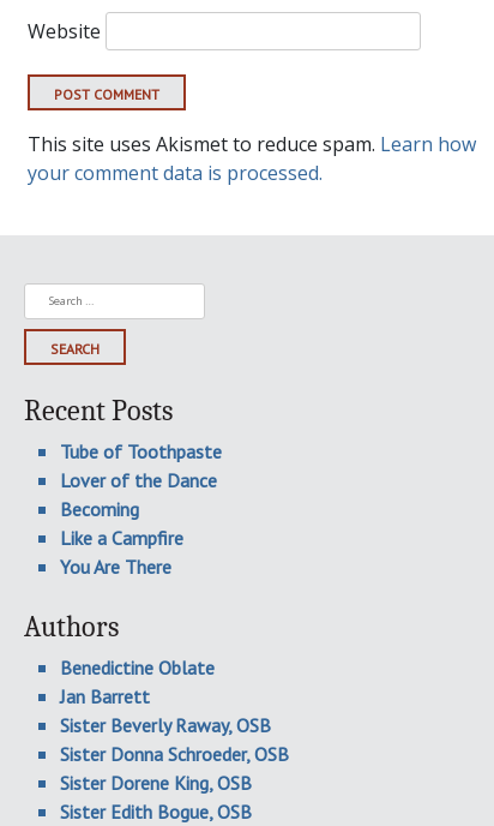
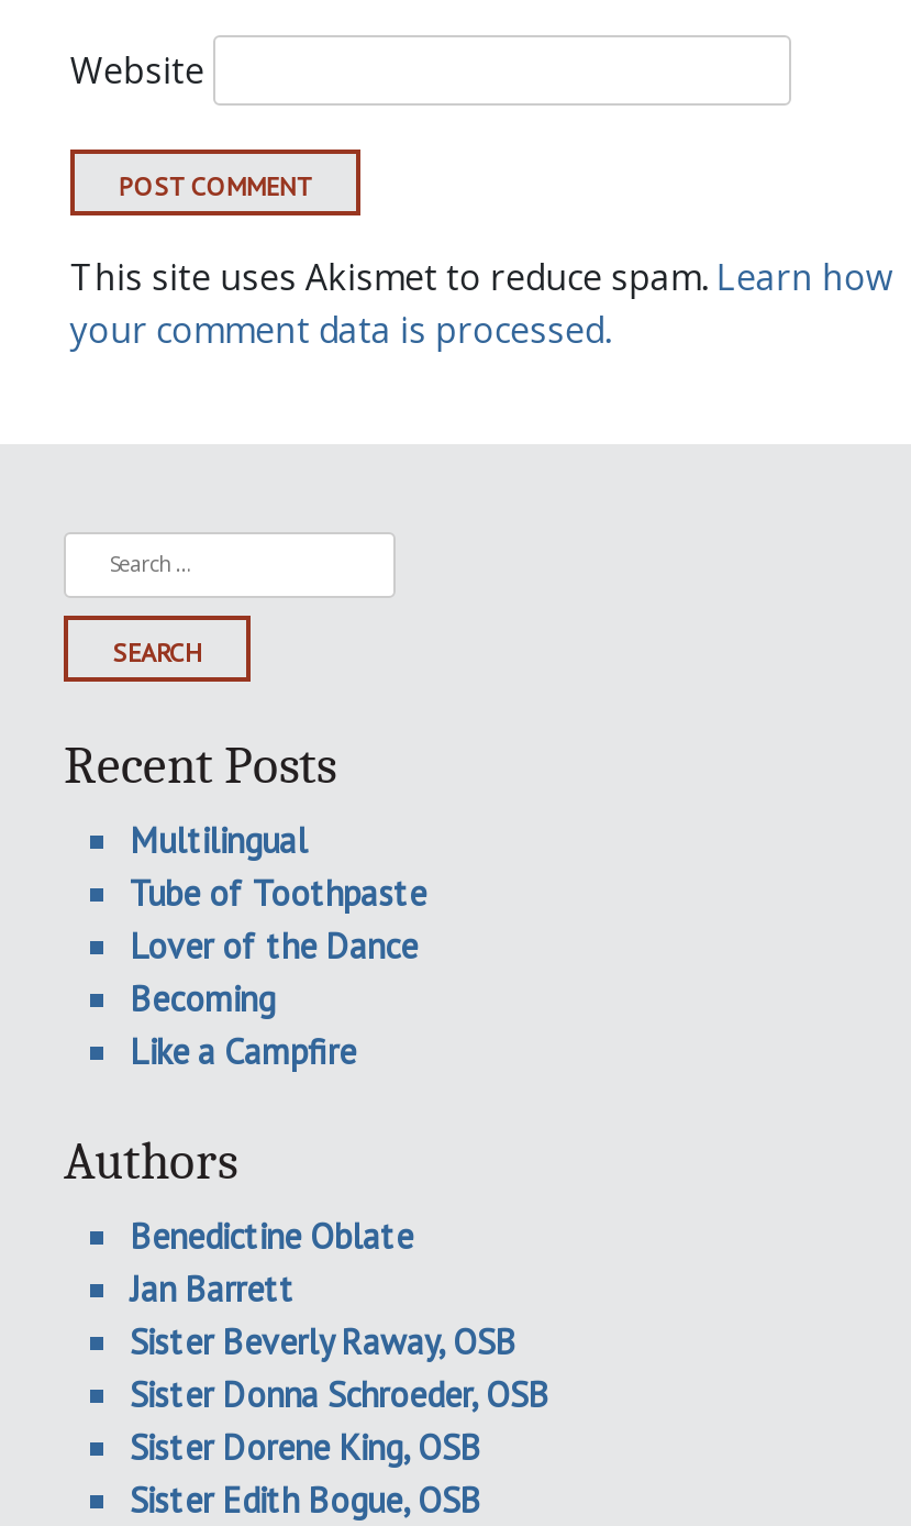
+ Multilingual

moved down: Tube of Toothpaste | Lover of the Dance | Becoming | Like a Campfire

- You Are There
